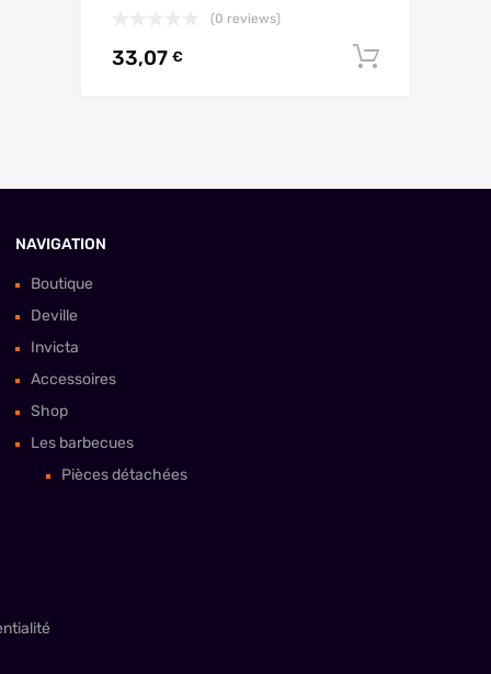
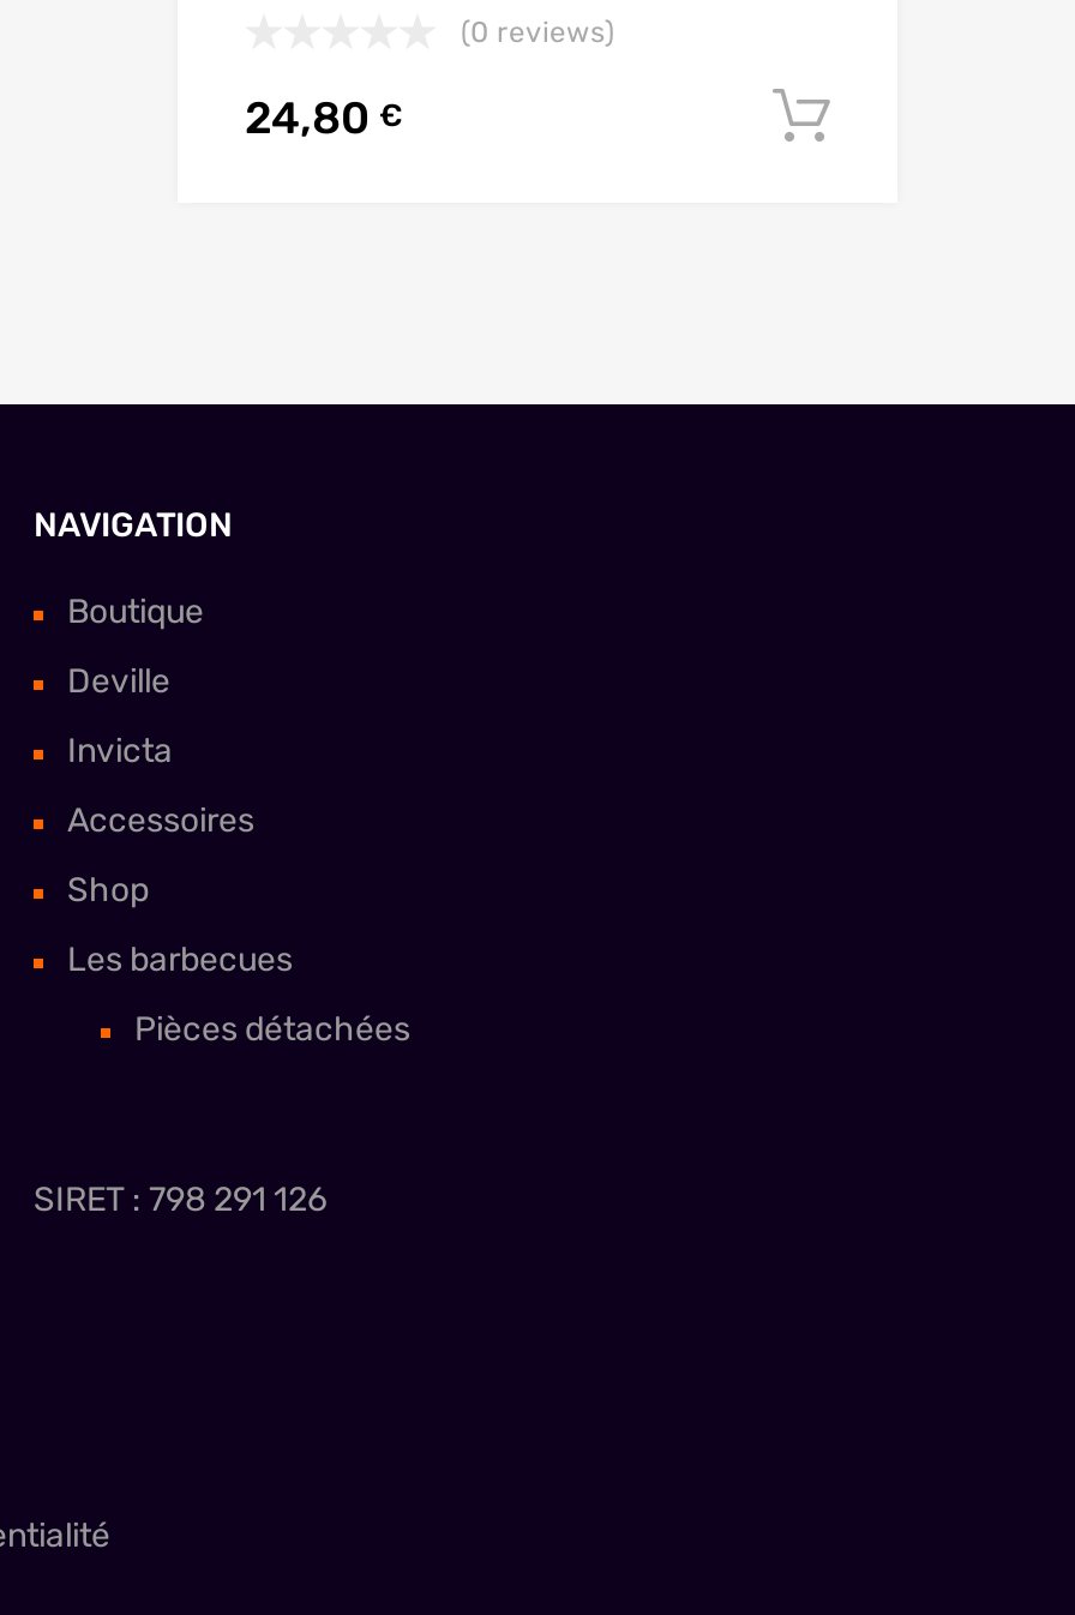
- 33,07 €
+ 24,80 €

+ SIRET : 798 291 126
